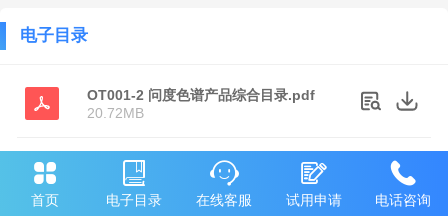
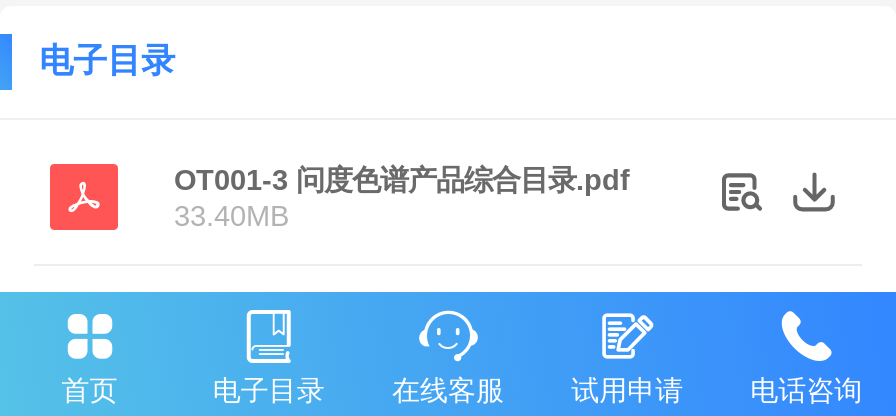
- OT001-2 问度色谱产品综合目录.pdf
- 20.72MB
+ OT001-3 问度色谱产品综合目录.pdf
+ 33.40MB
